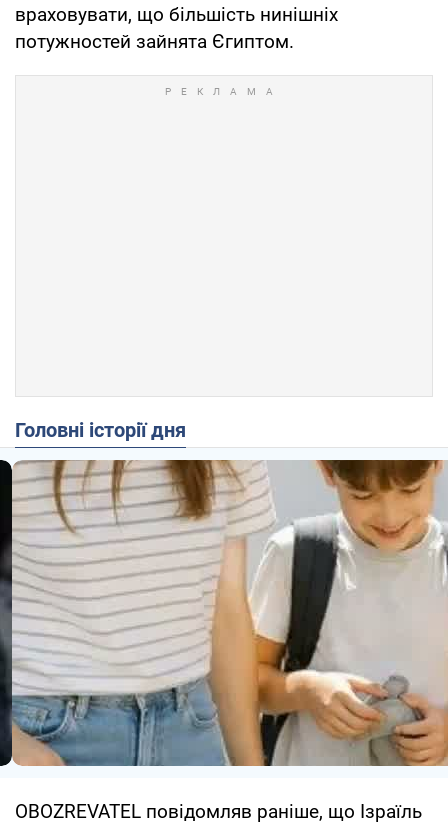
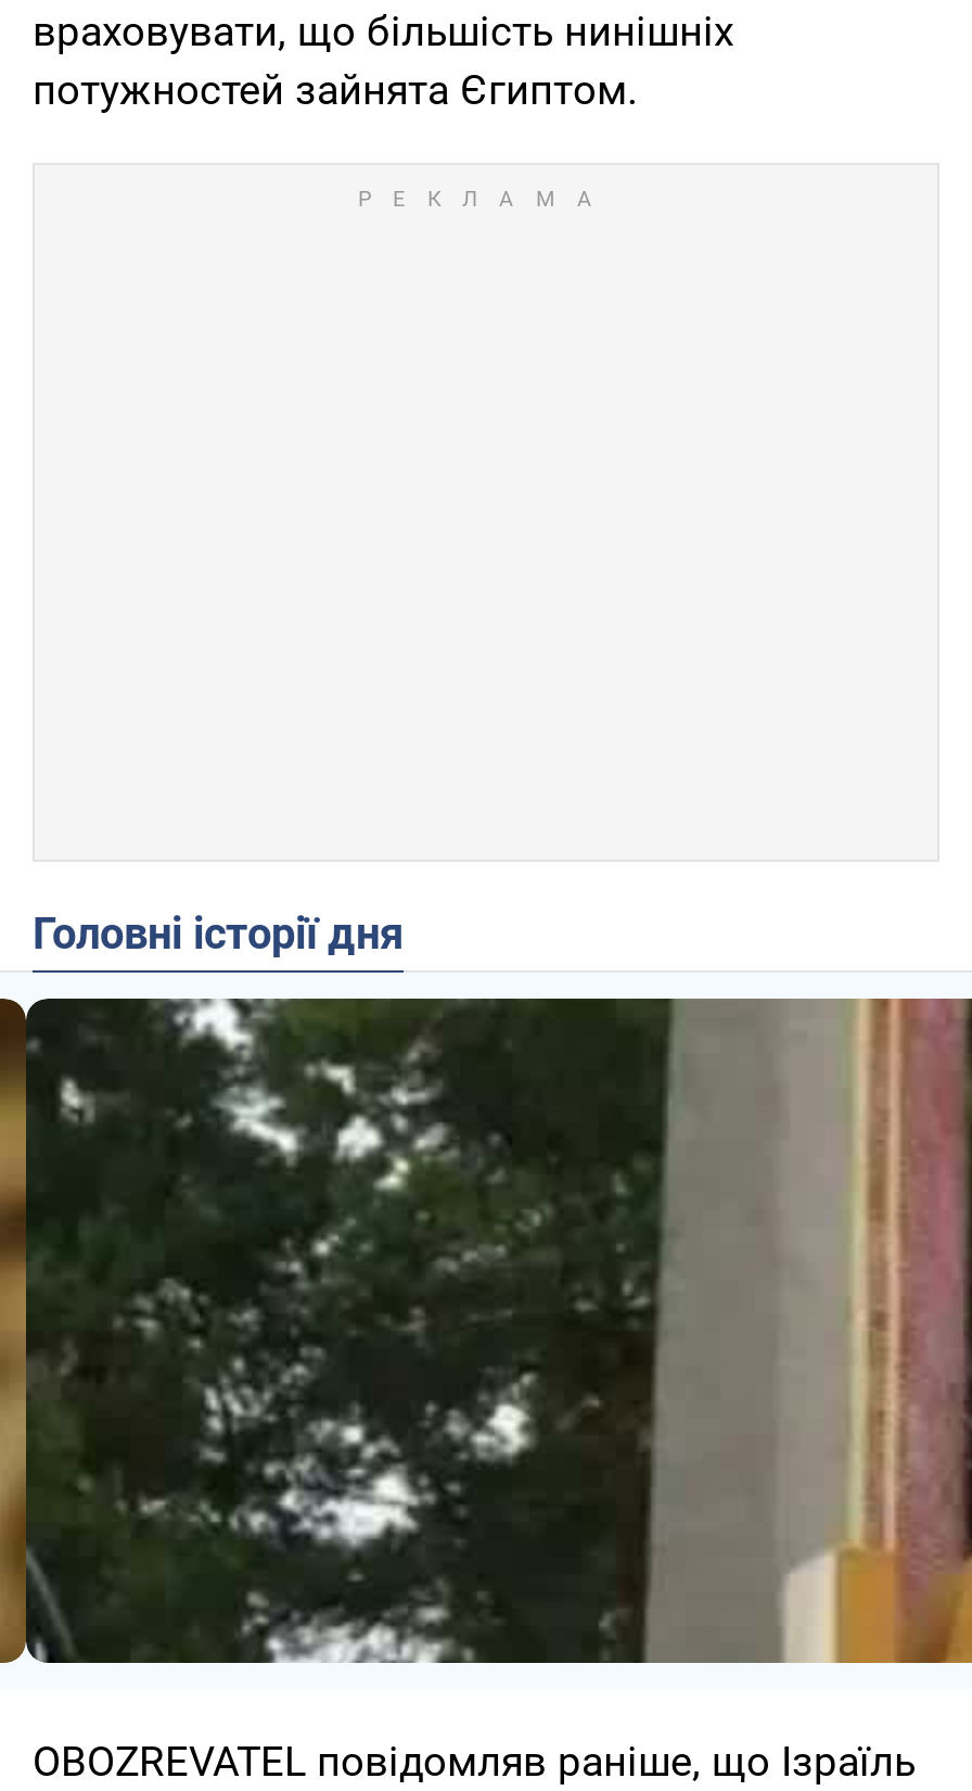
- [image]
+ [image]
